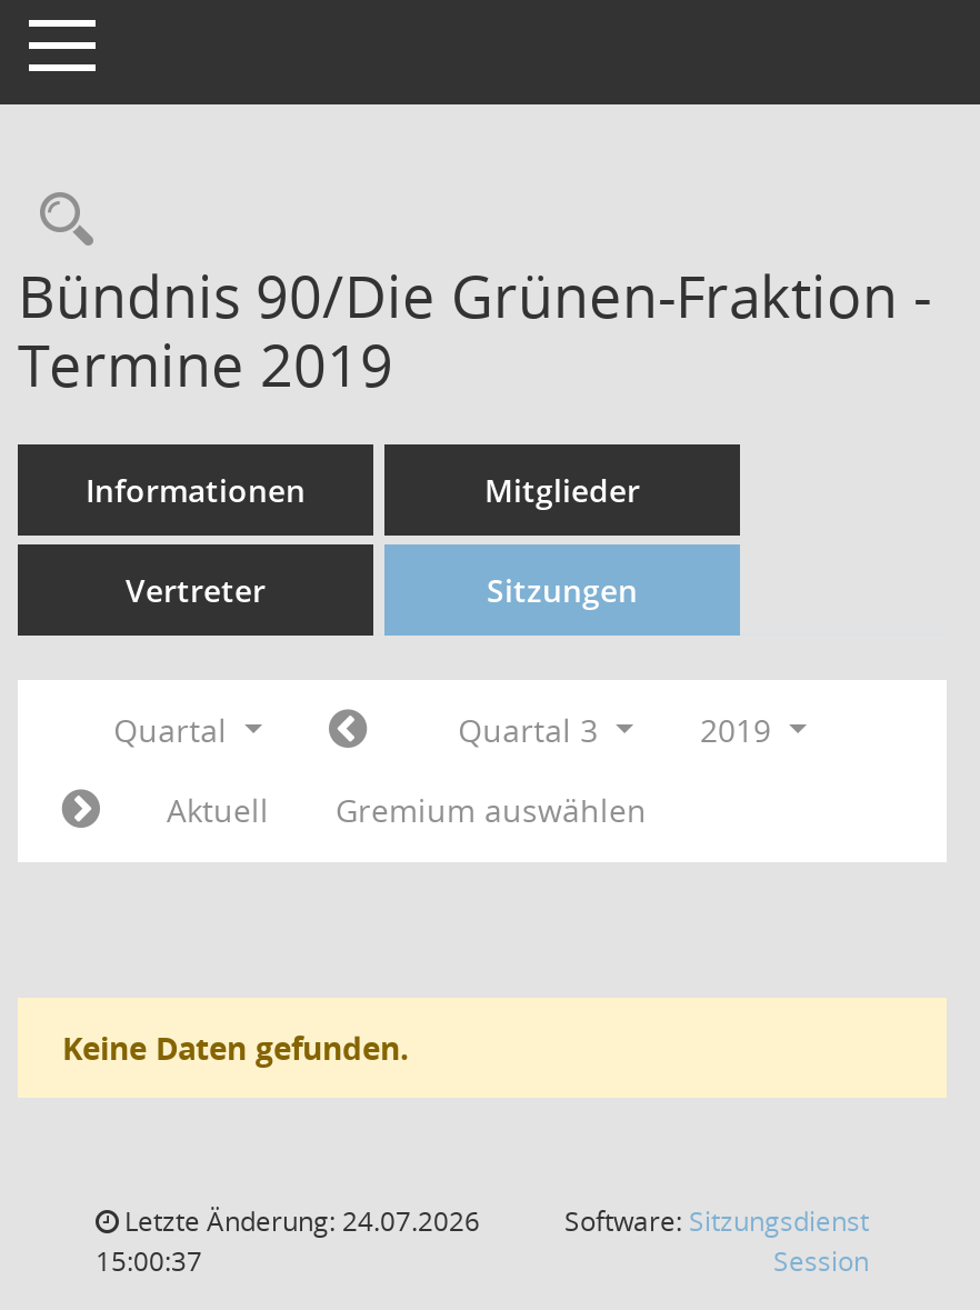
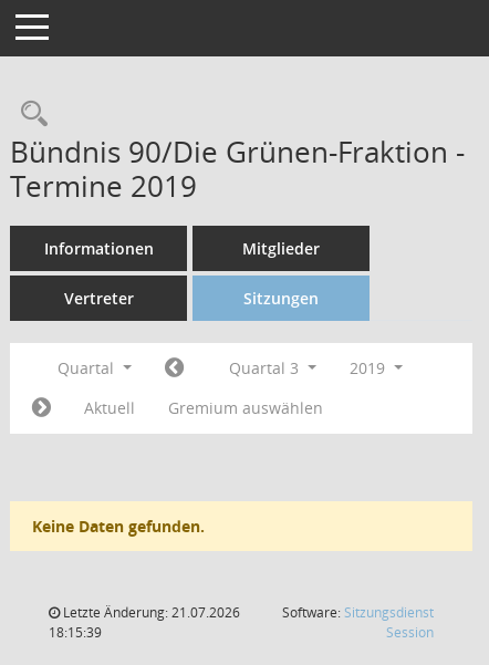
- Letzte Änderung: 24.07.2026
+ Letzte Änderung: 21.07.2026

- 15:00:37
+ 18:15:39
